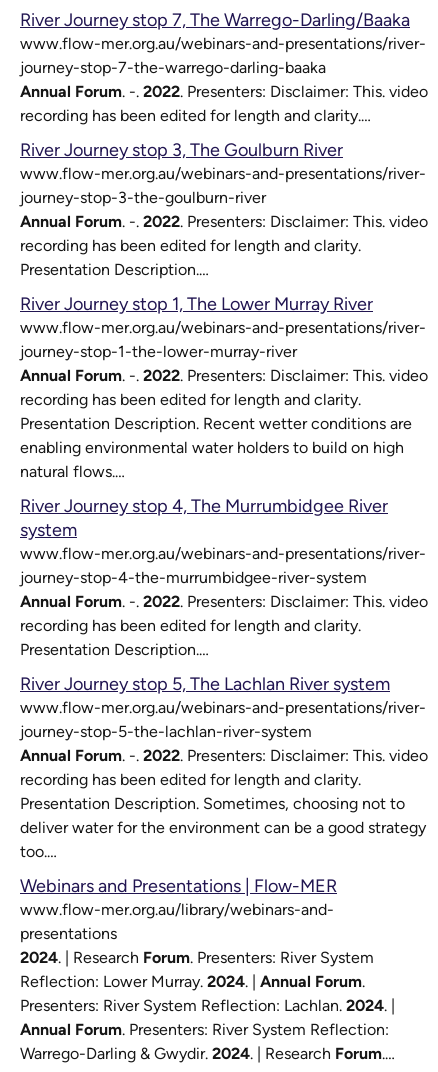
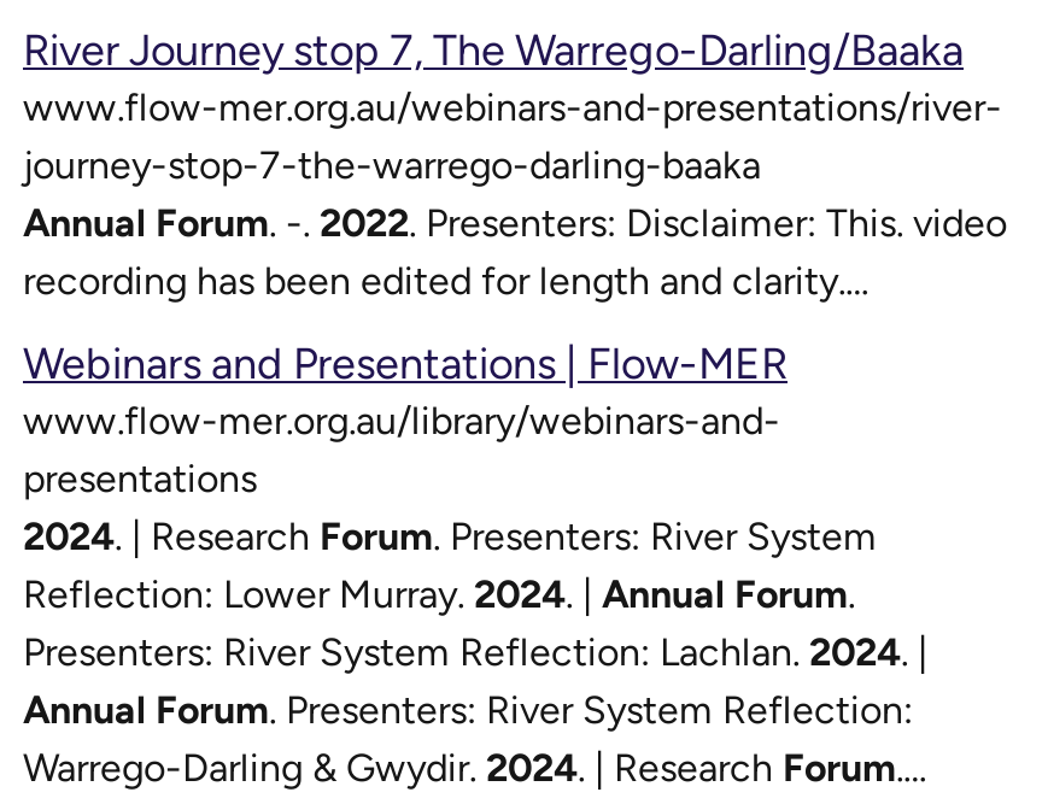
- River Journey stop 3, The Goulburn River
- www.flow-mer.org.au/webinars-and-presentations/river-
- journey-stop-3-the-goulburn-river
- Annual Forum. -. 2022. Presenters: Disclaimer: This. video
- recording has been edited for length and clarity.
- Presentation Description.…
- River Journey stop 1, The Lower Murray River
- www.flow-mer.org.au/webinars-and-presentations/river-
- journey-stop-1-the-lower-murray-river
- Annual Forum. -. 2022. Presenters: Disclaimer: This. video
- recording has been edited for length and clarity.
- Presentation Description. Recent wetter conditions are
- enabling environmental water holders to build on high
- natural flows.…
- River Journey stop 4, The Murrumbidgee River
- system
- www.flow-mer.org.au/webinars-and-presentations/river-
- journey-stop-4-the-murrumbidgee-river-system
- Annual Forum. -. 2022. Presenters: Disclaimer: This. video
- recording has been edited for length and clarity.
- Presentation Description.…
- River Journey stop 5, The Lachlan River system
- www.flow-mer.org.au/webinars-and-presentations/river-
- journey-stop-5-the-lachlan-river-system
- Annual Forum. -. 2022. Presenters: Disclaimer: This. video
- recording has been edited for length and clarity.
- Presentation Description. Sometimes, choosing not to
- deliver water for the environment can be a good strategy
- too.…
